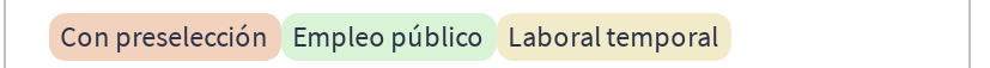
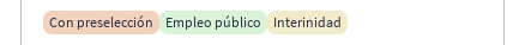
- Laboral temporal
+ Interinidad
